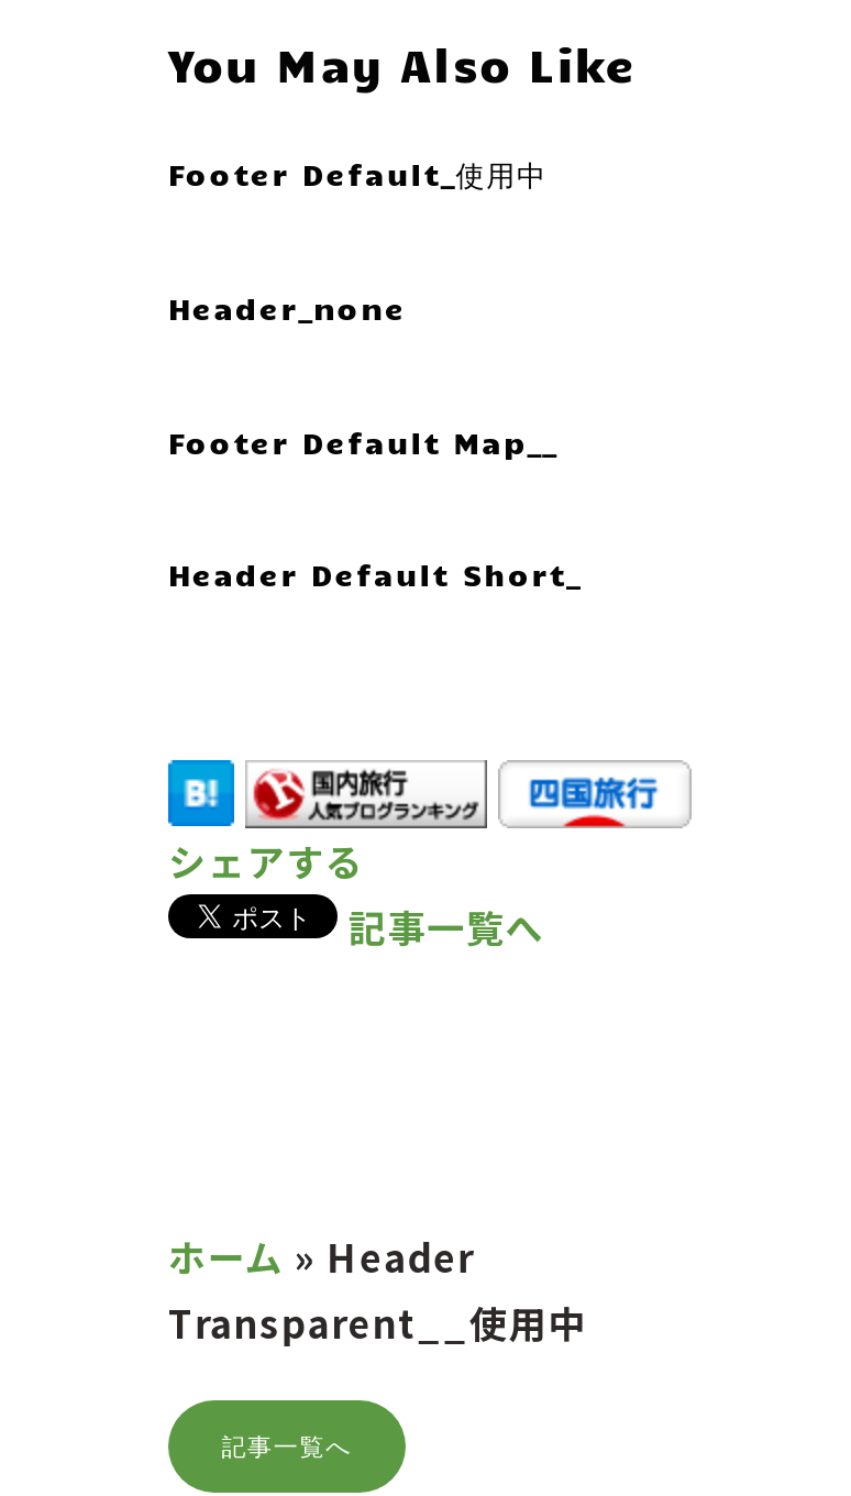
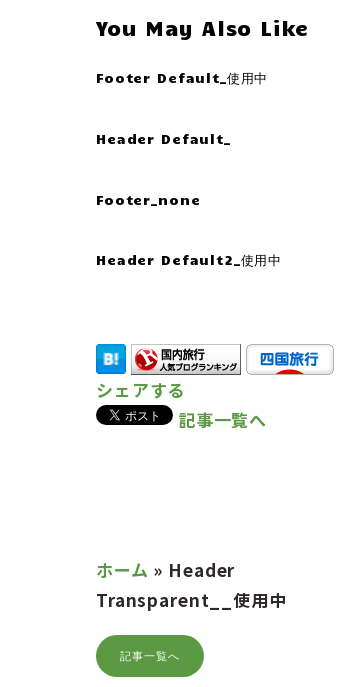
- Header_none
+ Header Default_

- Footer Default Map__
+ Footer_none

- Header Default Short_
+ Header Default2_使用中
